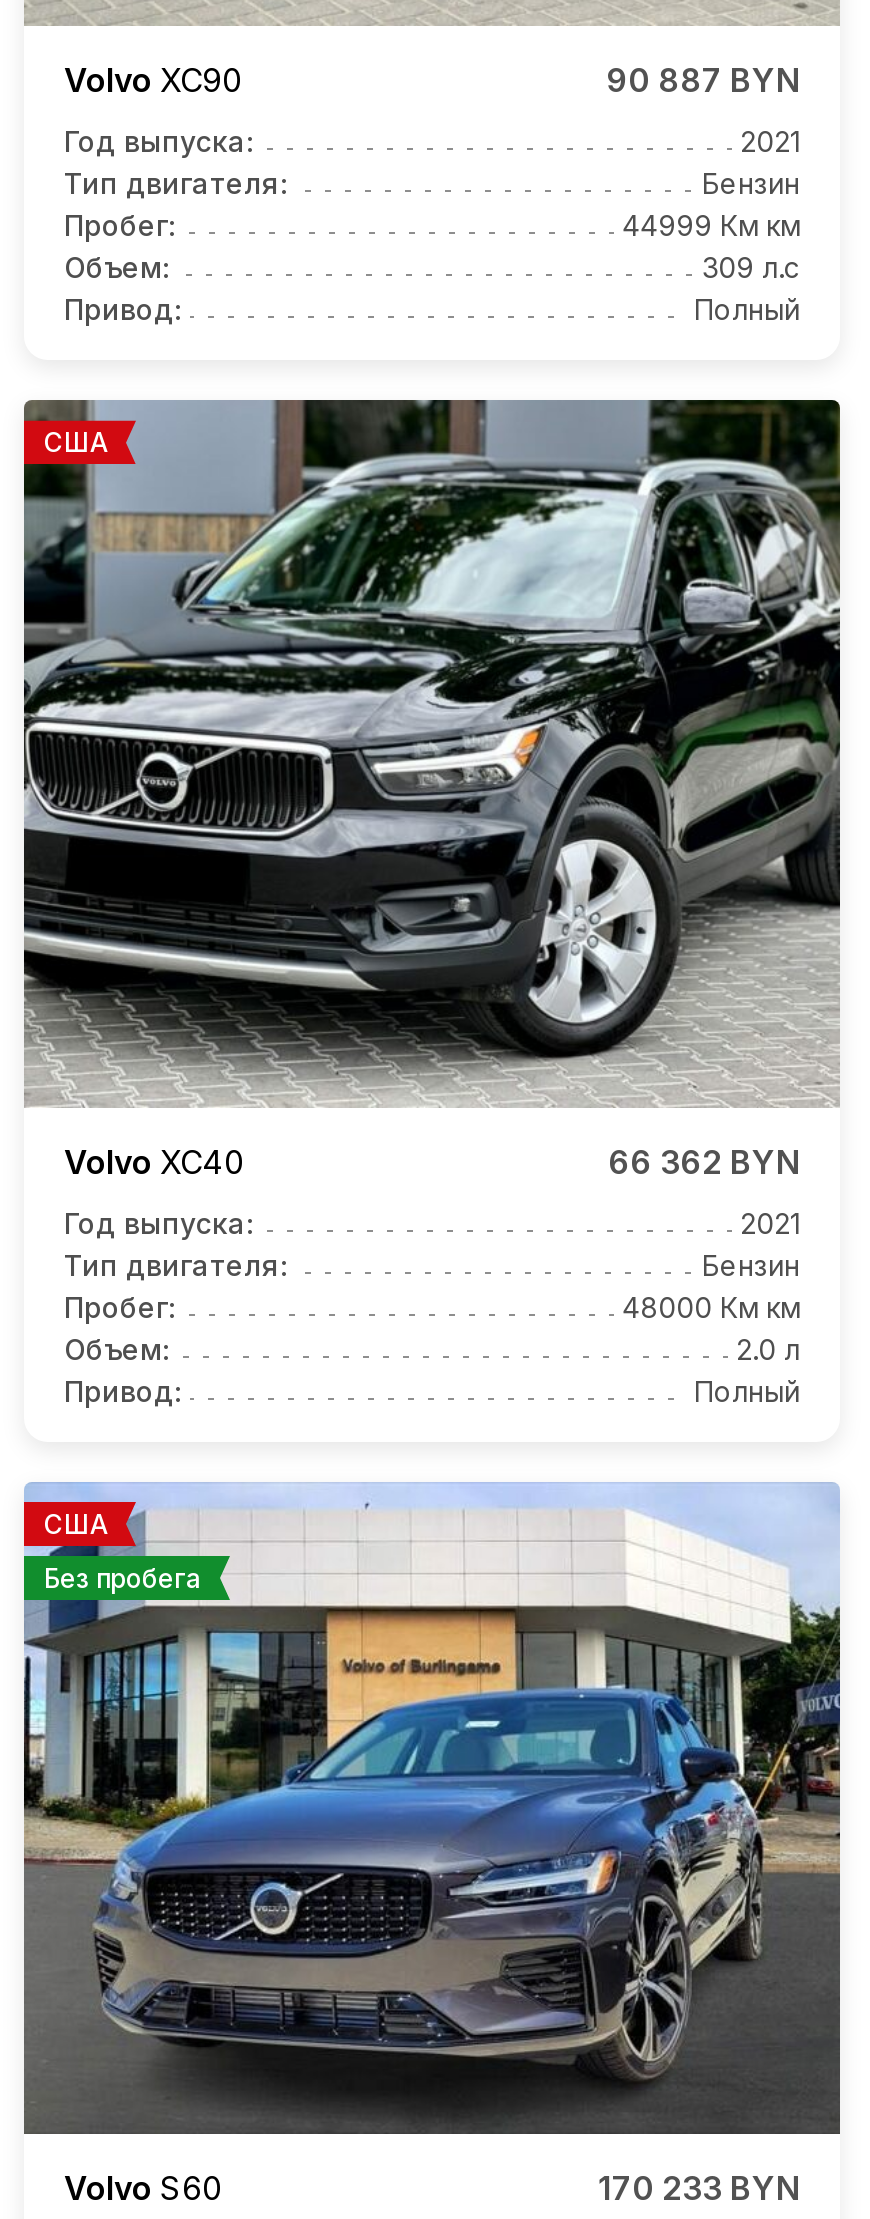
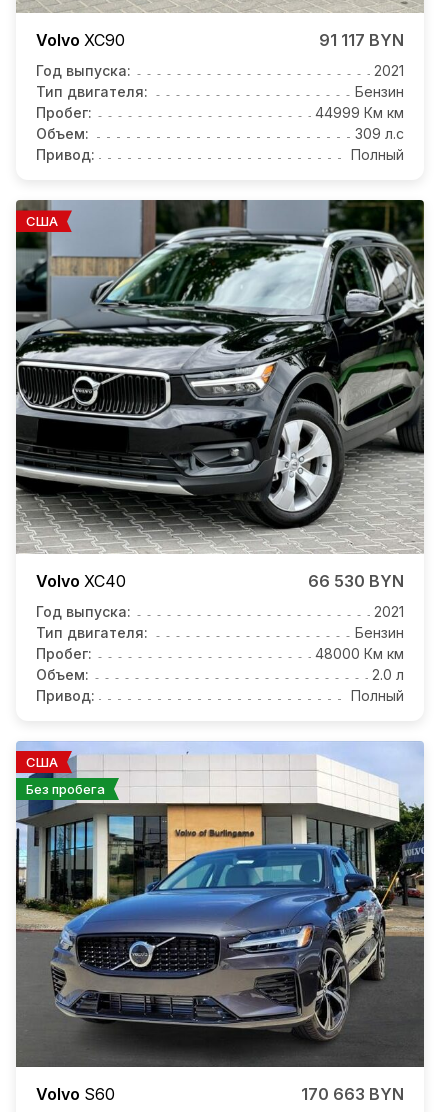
- 90 887 BYN
+ 91 117 BYN

- 66 362 BYN
+ 66 530 BYN

- 170 233 BYN
+ 170 663 BYN
